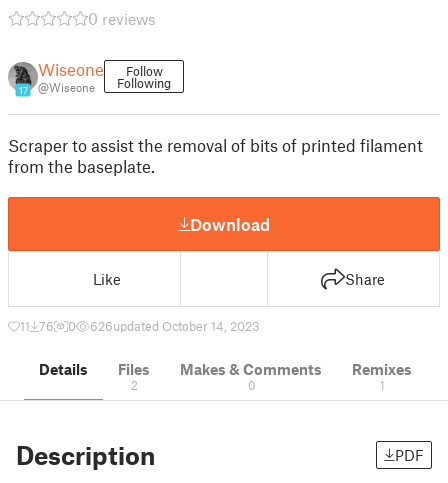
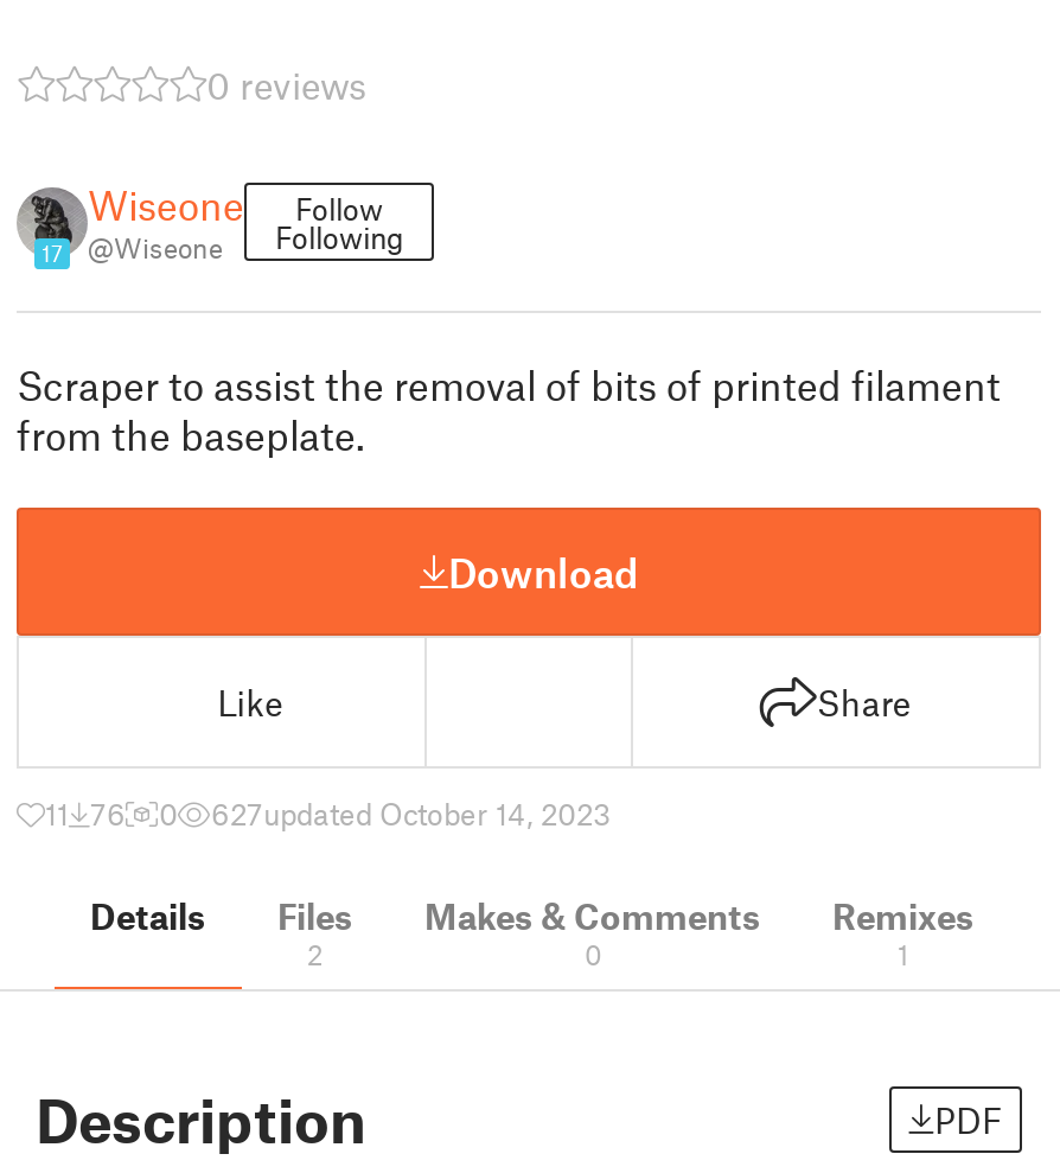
- 626updated October 14, 2023
+ 627updated October 14, 2023
